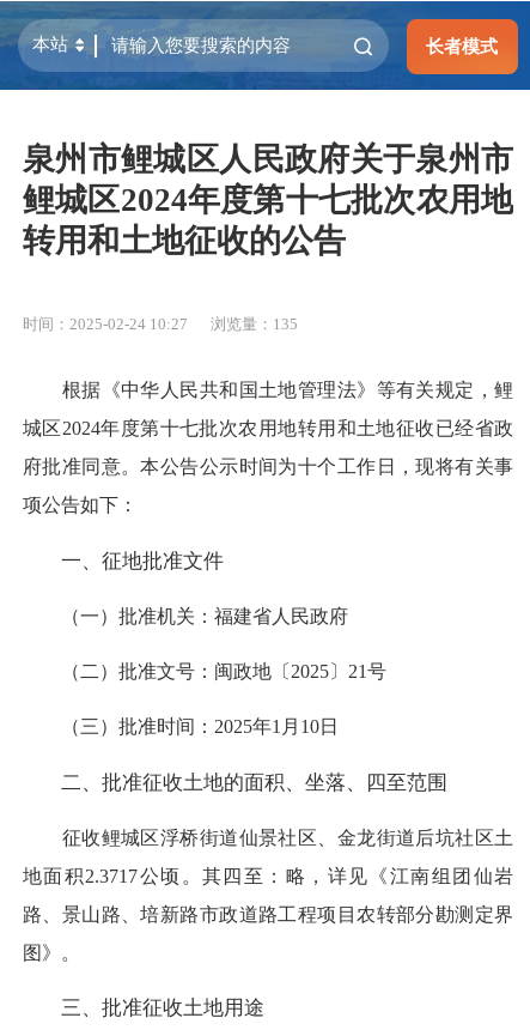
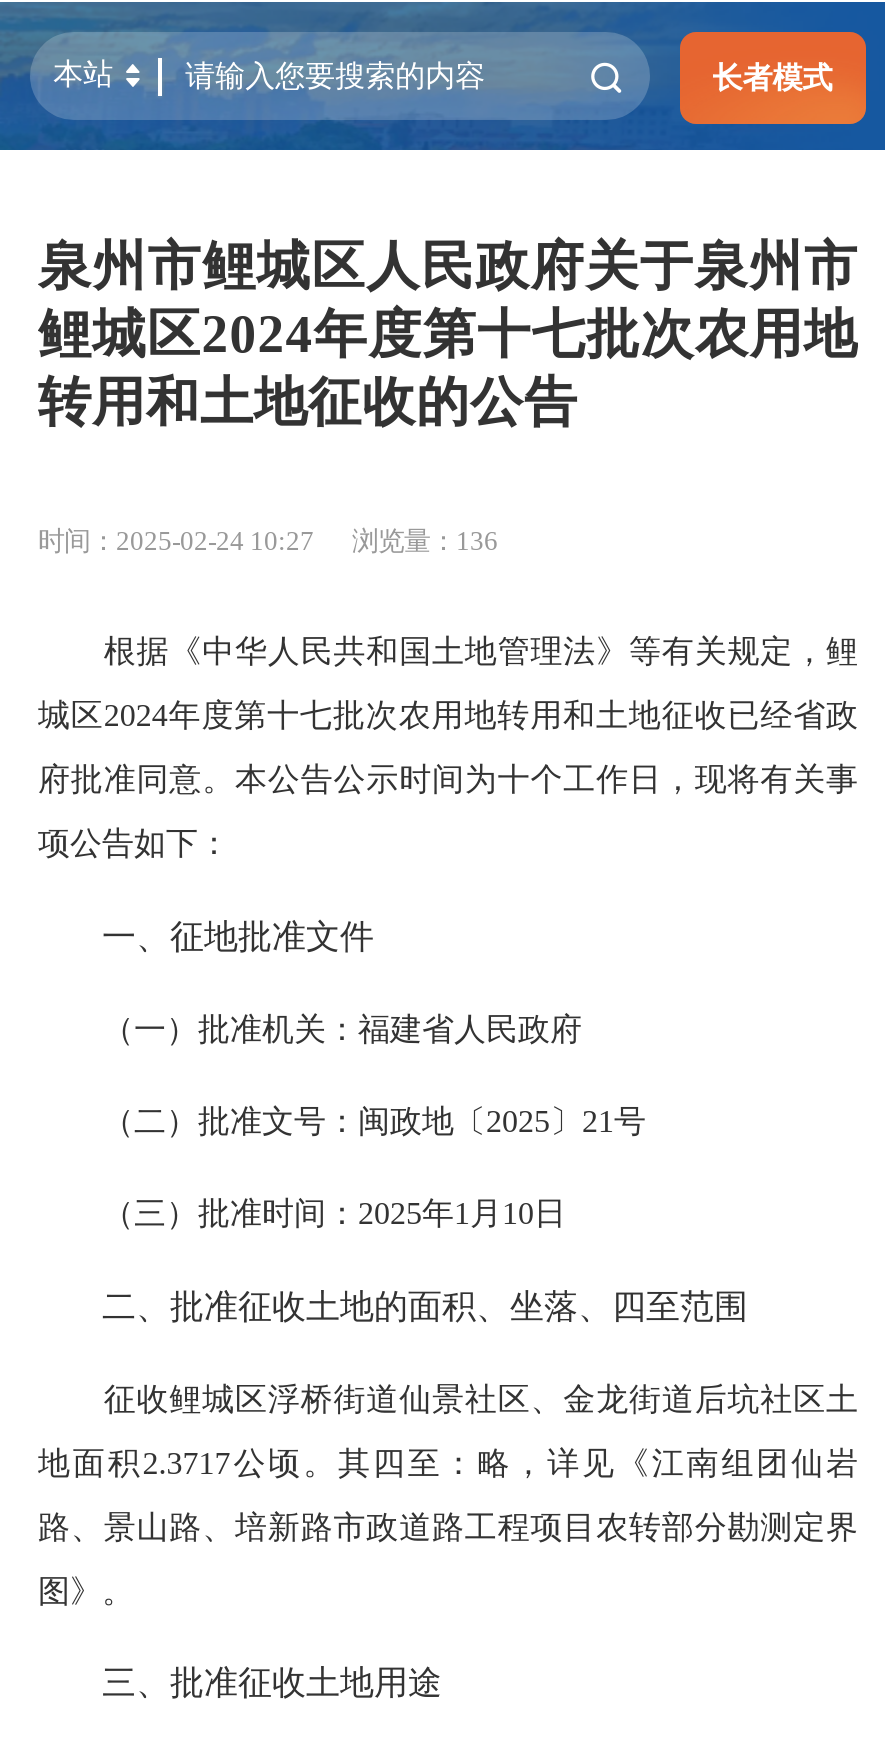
- 时间：2025-02-24 10:27 浏览量：135
+ 时间：2025-02-24 10:27 浏览量：136
